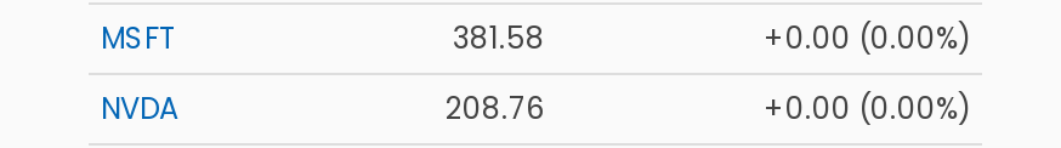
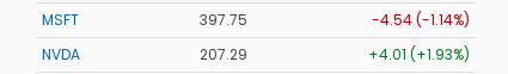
- 381.58
+ 397.75

- +0.00 (0.00%)
+ -4.54 (-1.14%)

- 208.76
+ 207.29

- +0.00 (0.00%)
+ +4.01 (+1.93%)
